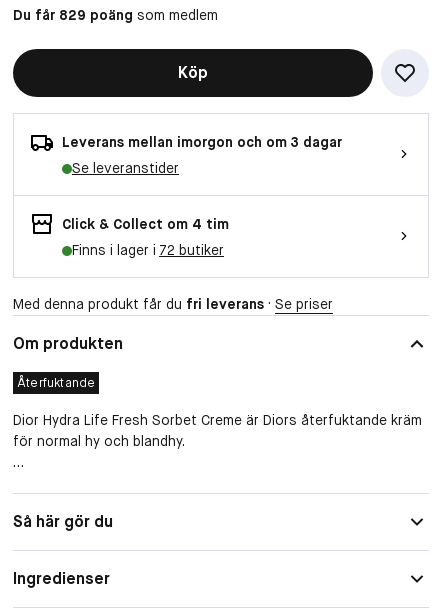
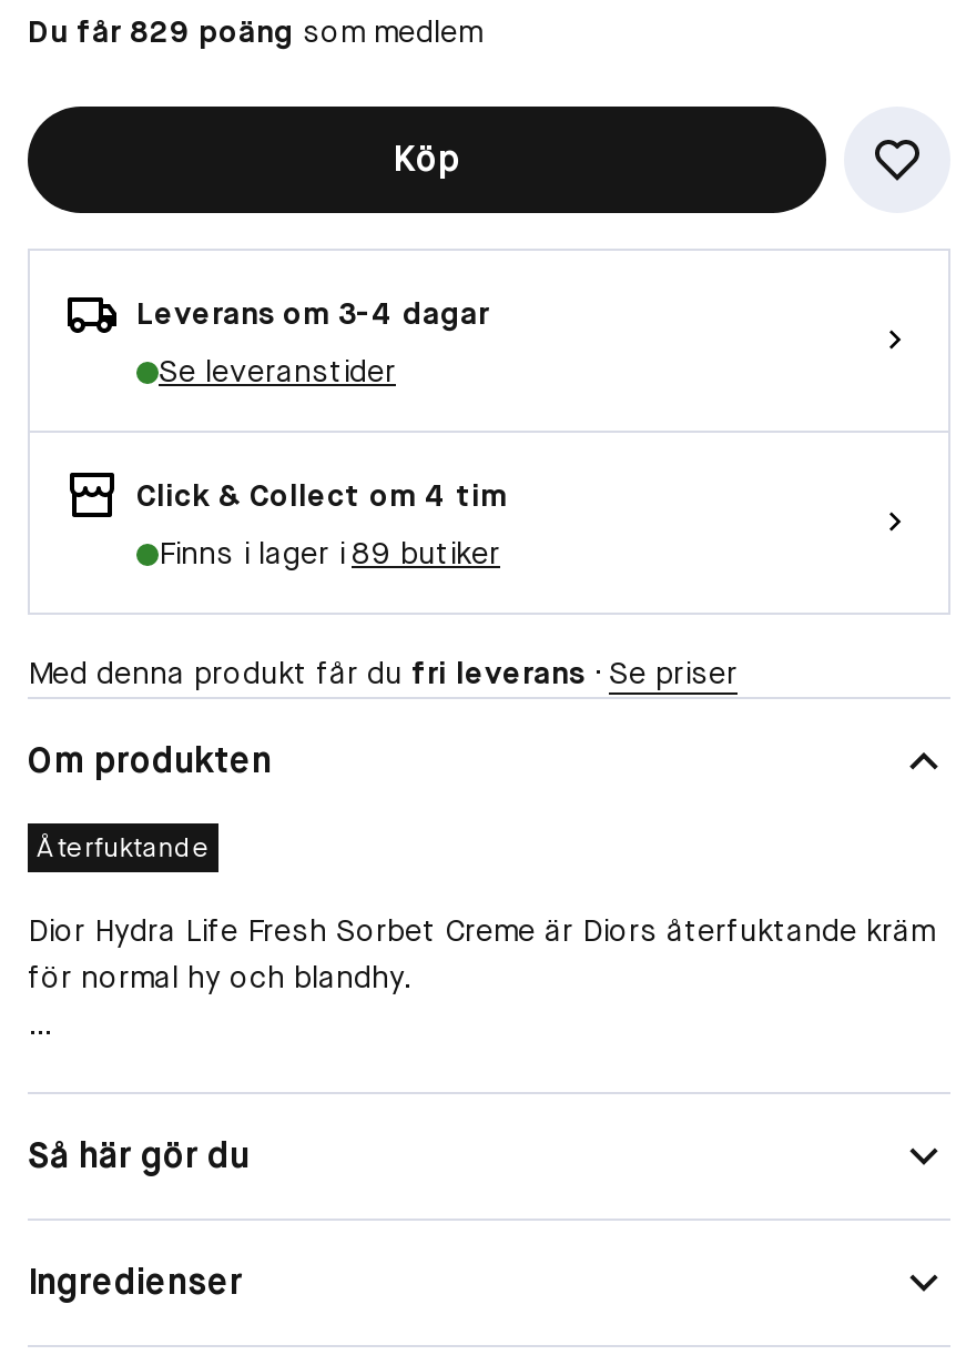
- Leverans mellan imorgon och om 3 dagar
+ Leverans om 3-4 dagar

- Finns i lager i 72 butiker
+ Finns i lager i 89 butiker
